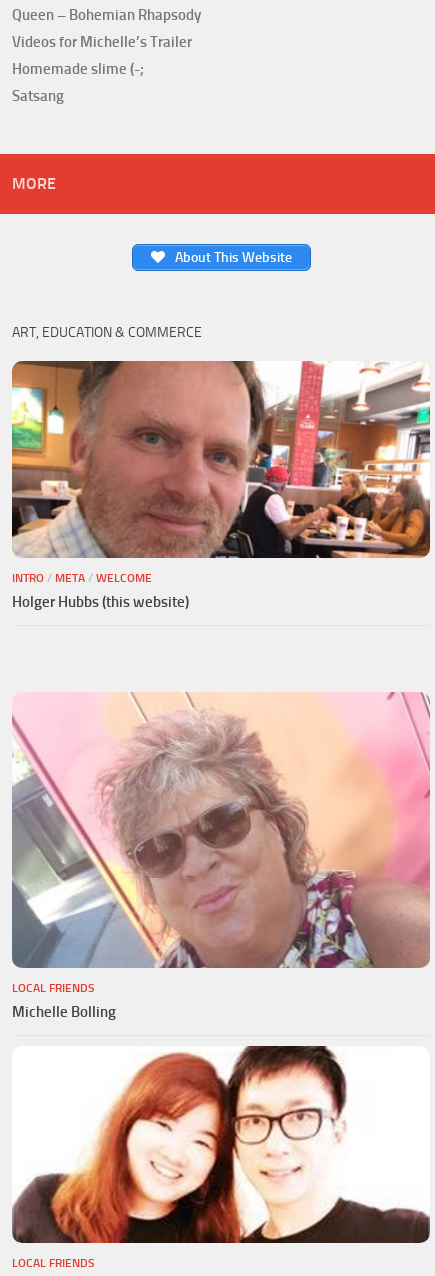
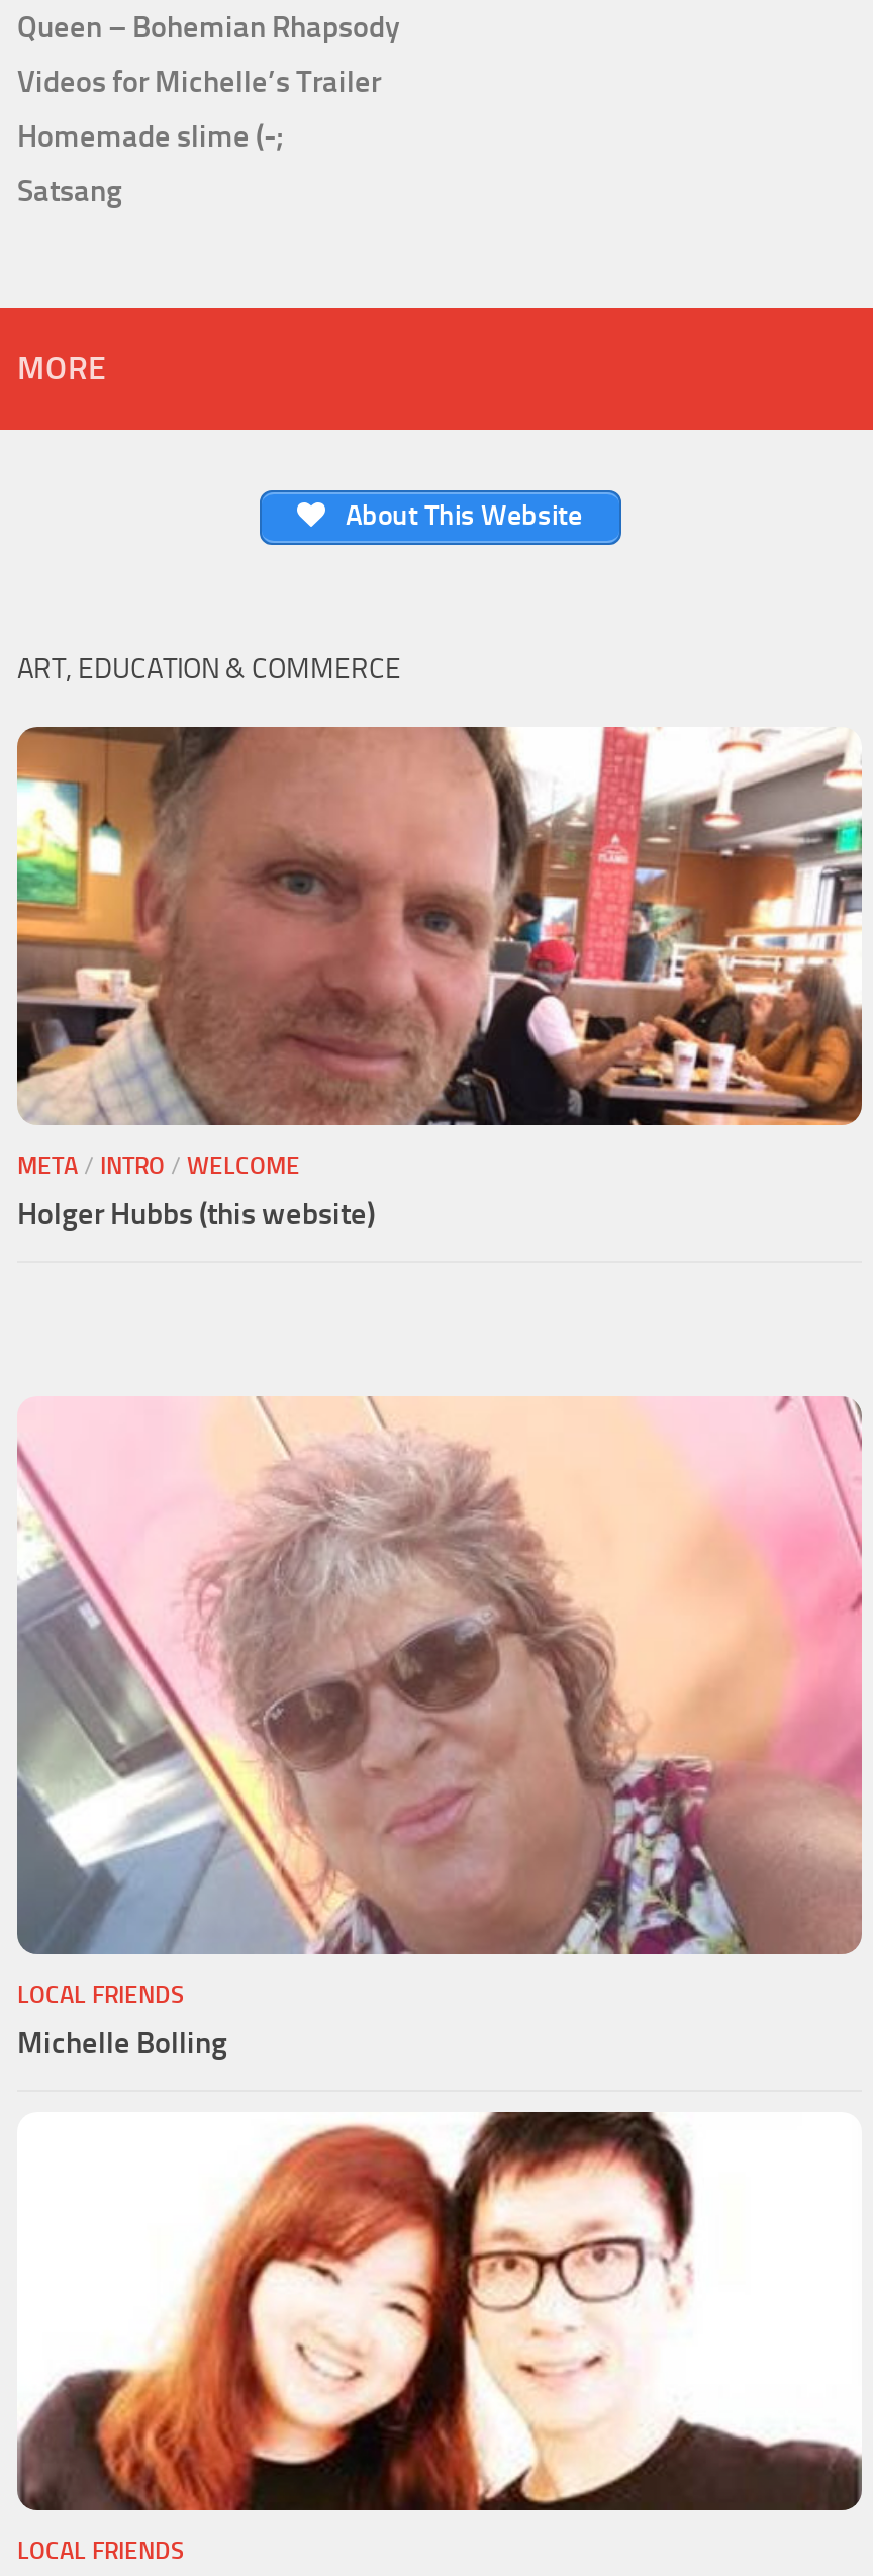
- INTRO / META / WELCOME
+ META / INTRO / WELCOME
